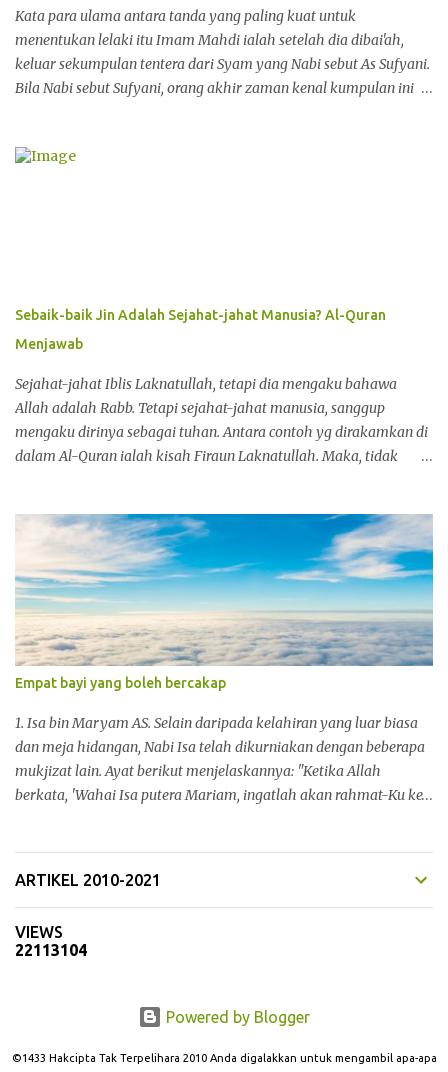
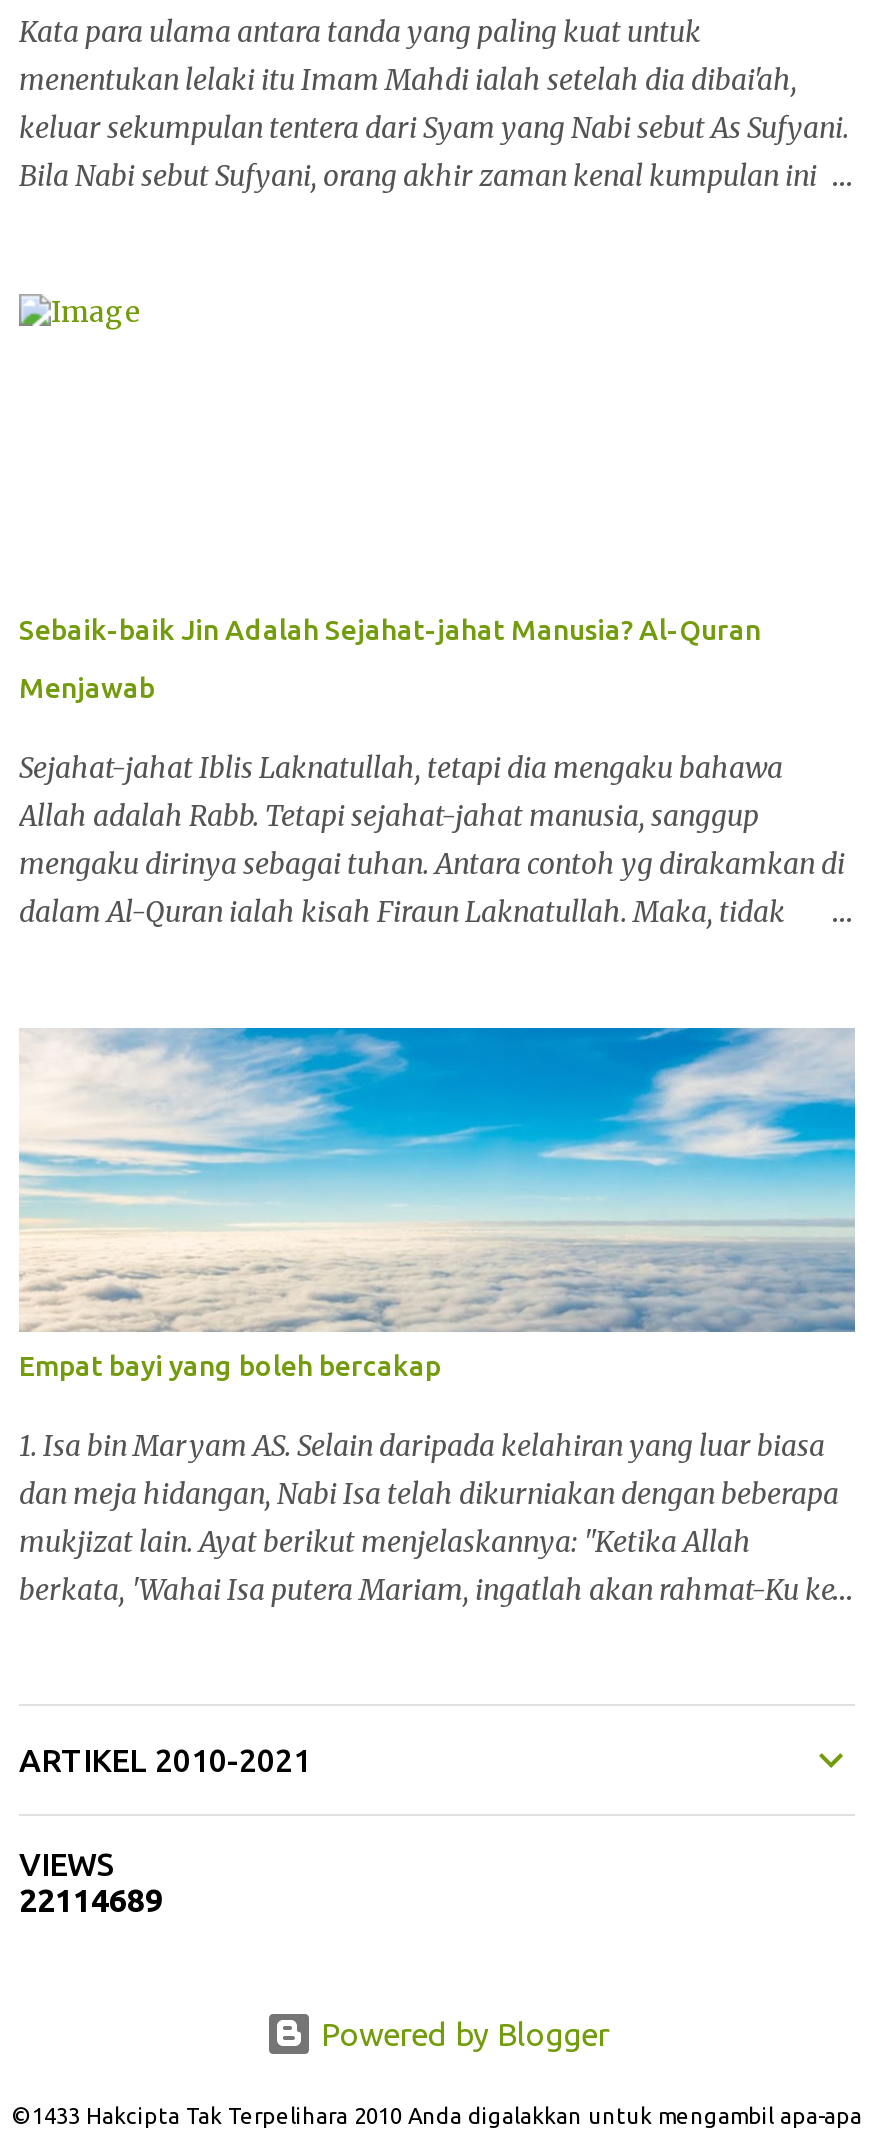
- 221 13104
+ 221 14689
